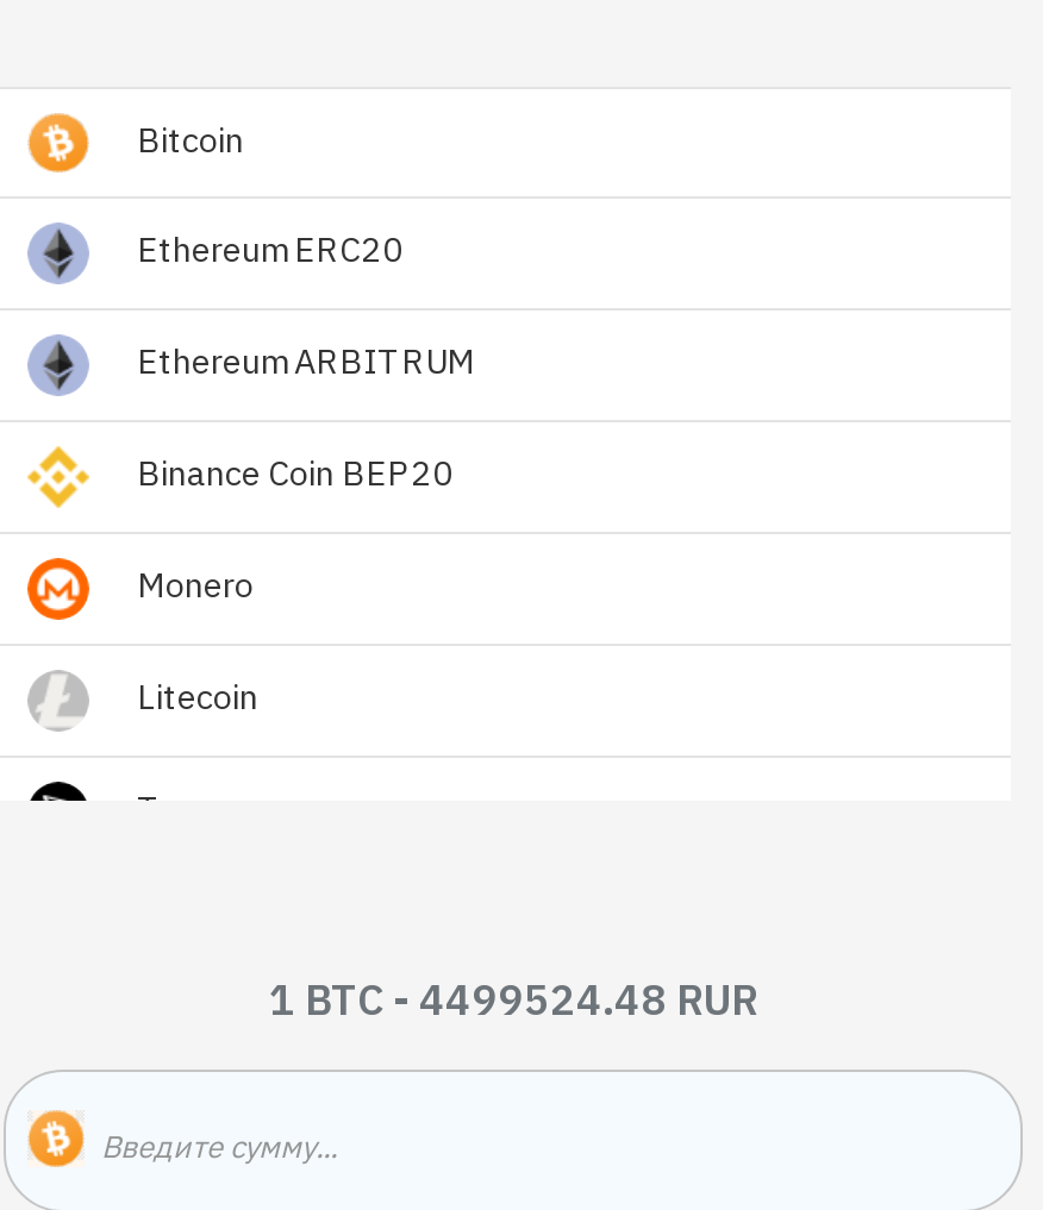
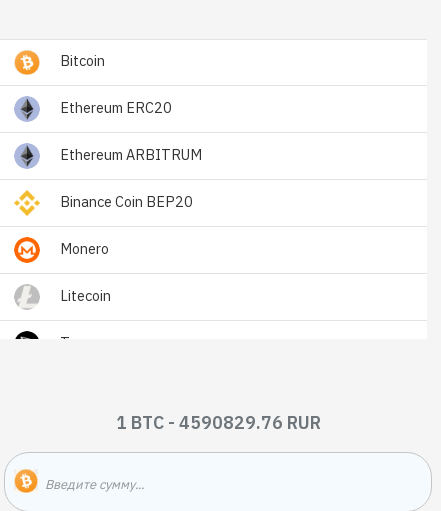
- 1 BTC - 4499524.48 RUR
+ 1 BTC - 4590829.76 RUR
